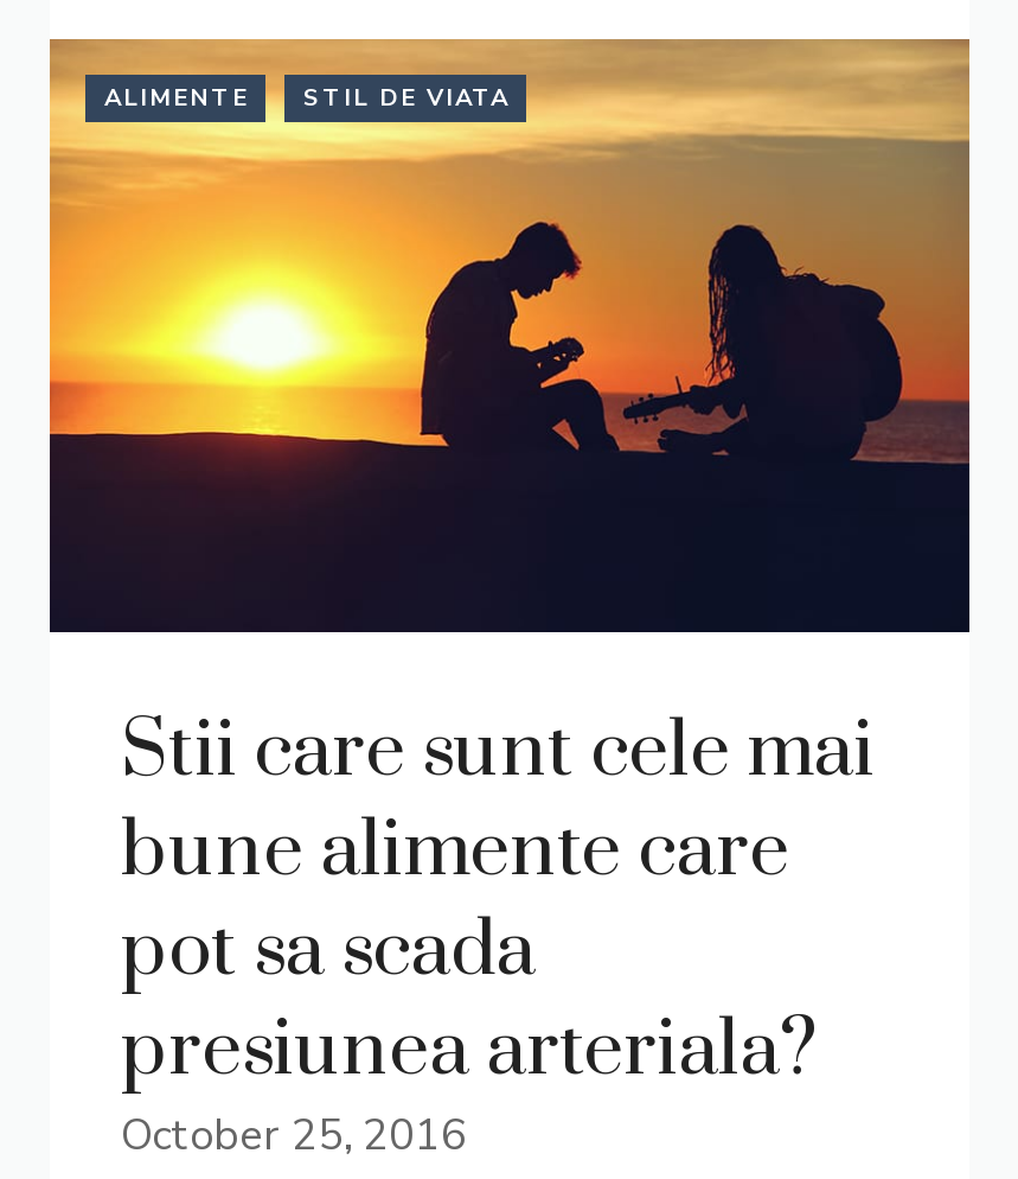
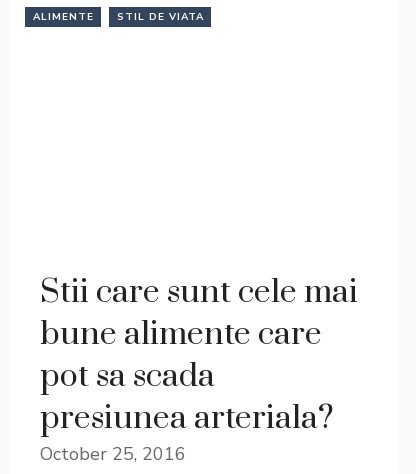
- [image]
